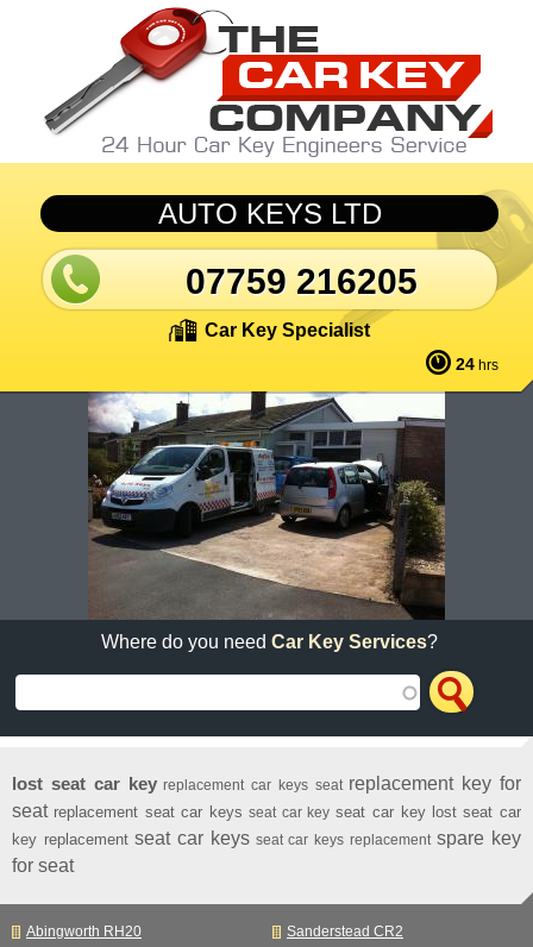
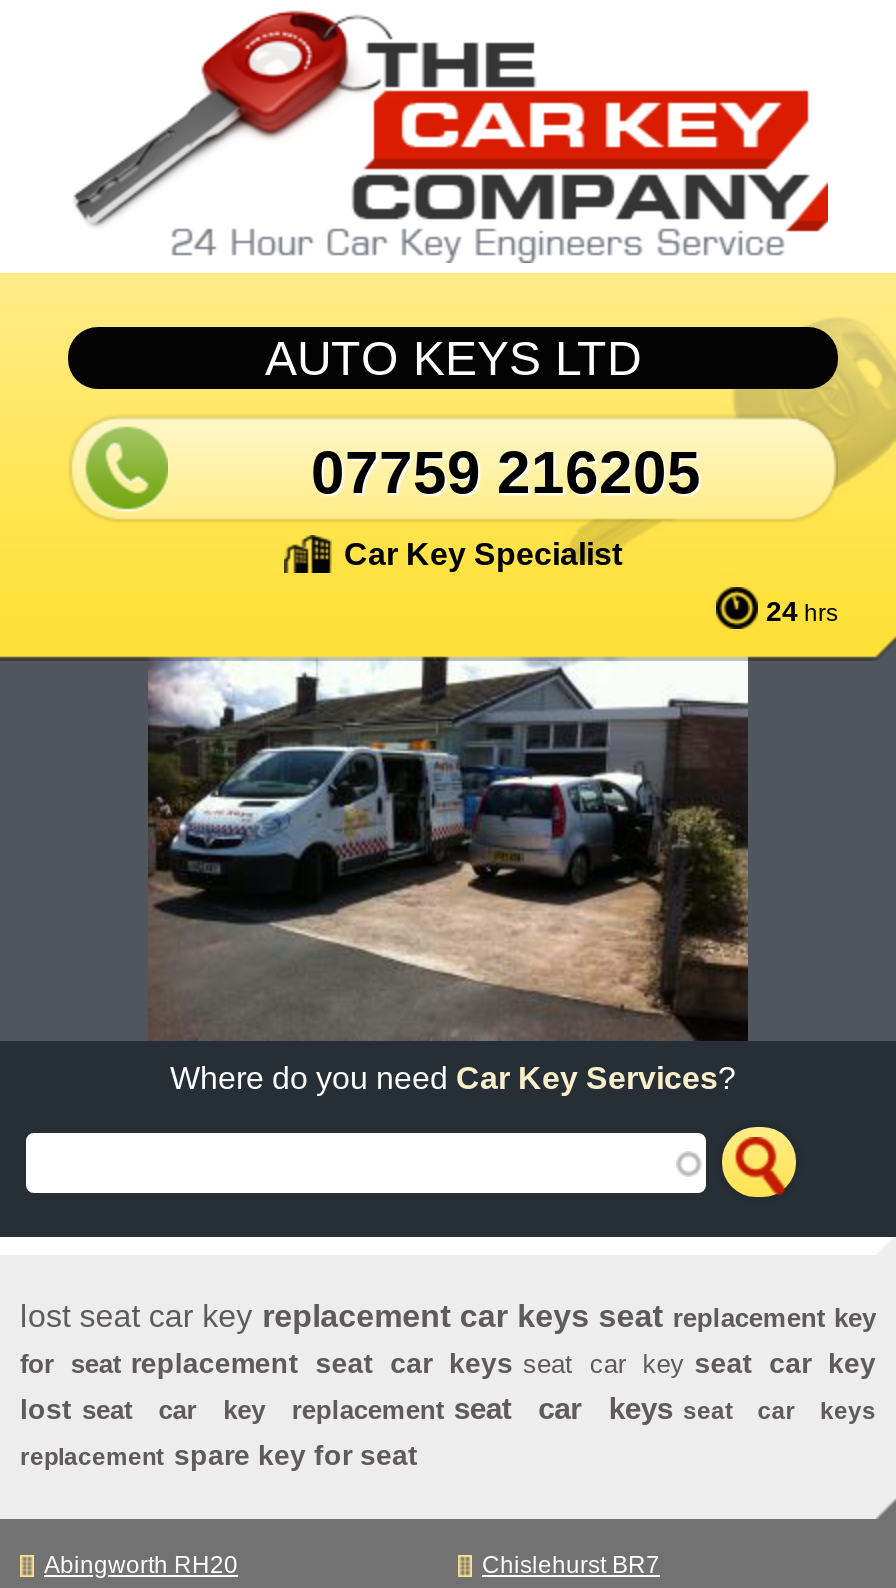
- Sanderstead CR2
+ Chislehurst BR7
